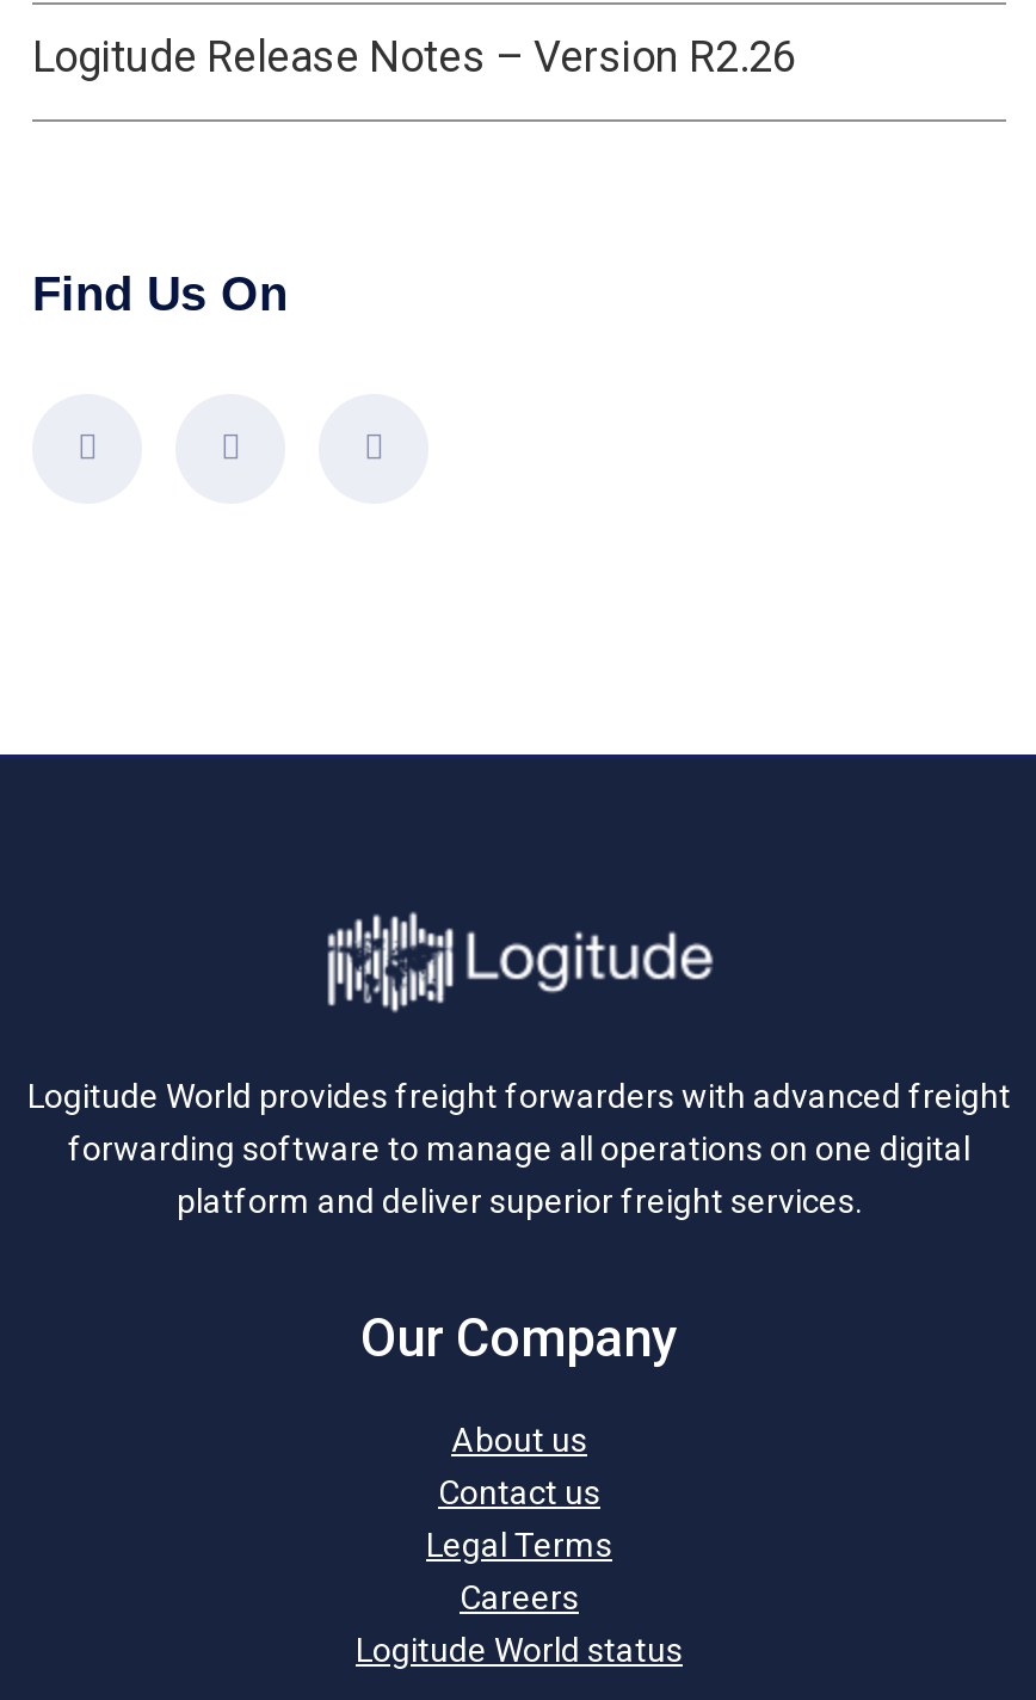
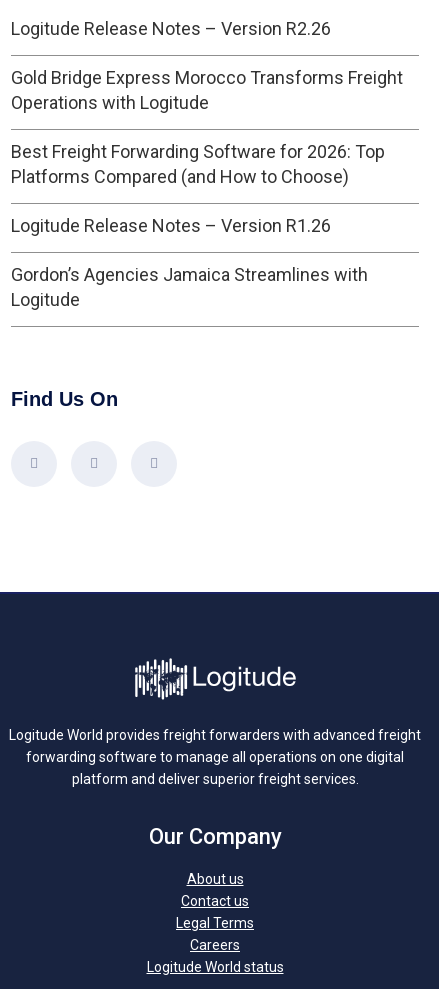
+ Gold Bridge Express Morocco Transforms Freight
+ Operations with Logitude
+ Best Freight Forwarding Software for 2026: Top
+ Platforms Compared (and How to Choose)
+ Logitude Release Notes – Version R1.26
+ Gordon’s Agencies Jamaica Streamlines with
+ Logitude
